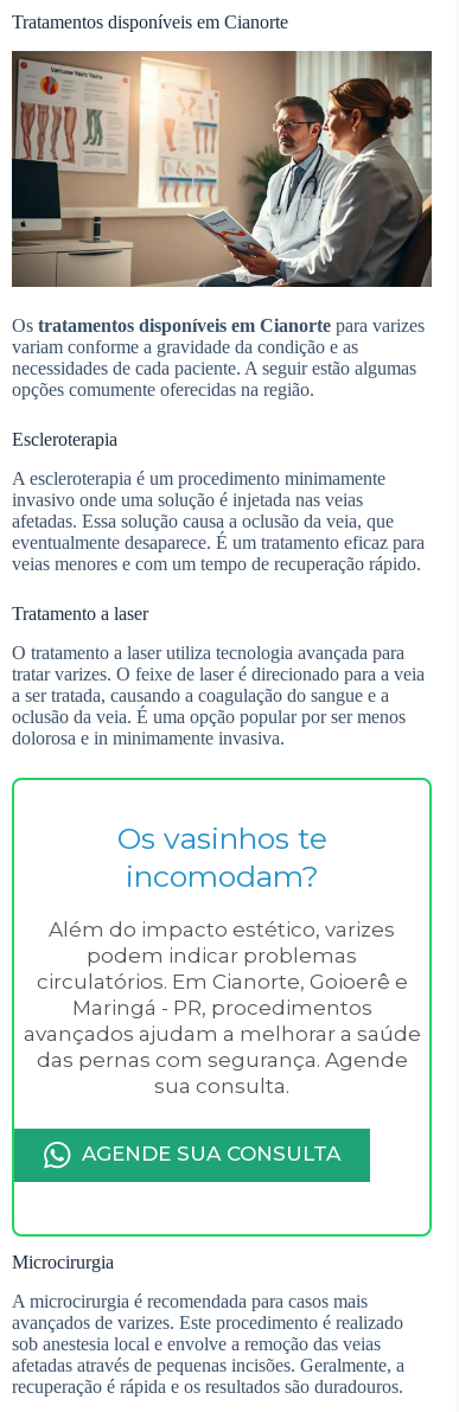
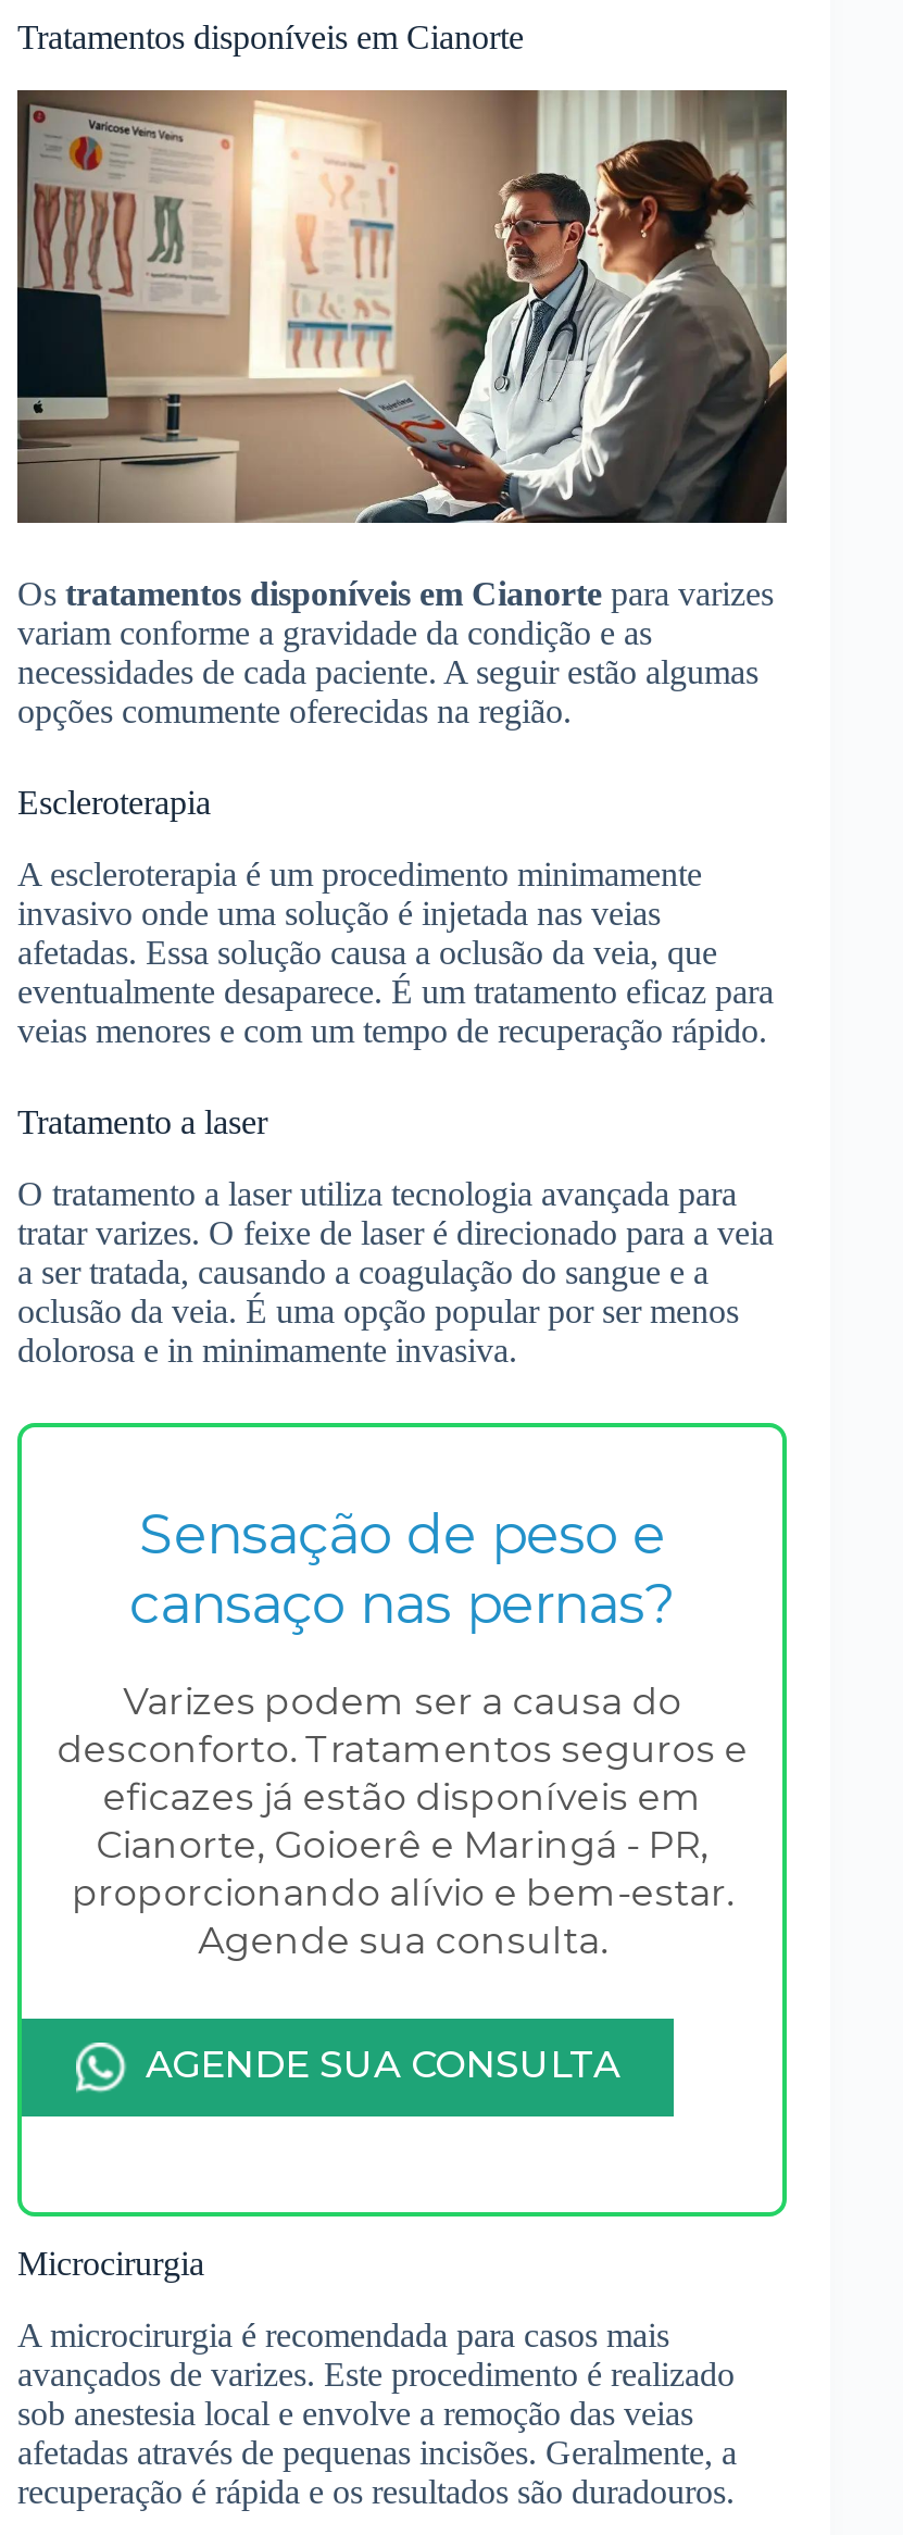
- Os vasinhos te
- incomodam?
+ Sensação de peso e
+ cansaço nas pernas?

- Além do impacto estético, varizes
- podem indicar problemas
- circulatórios. Em Cianorte, Goioerê e
- Maringá - PR, procedimentos
- avançados ajudam a melhorar a saúde
- das pernas com segurança. Agende
- sua consulta.
+ Varizes podem ser a causa do
+ desconforto. Tratamentos seguros e
+ eficazes já estão disponíveis em
+ Cianorte, Goioerê e Maringá - PR,
+ proporcionando alívio e bem-estar.
+ Agende sua consulta.
